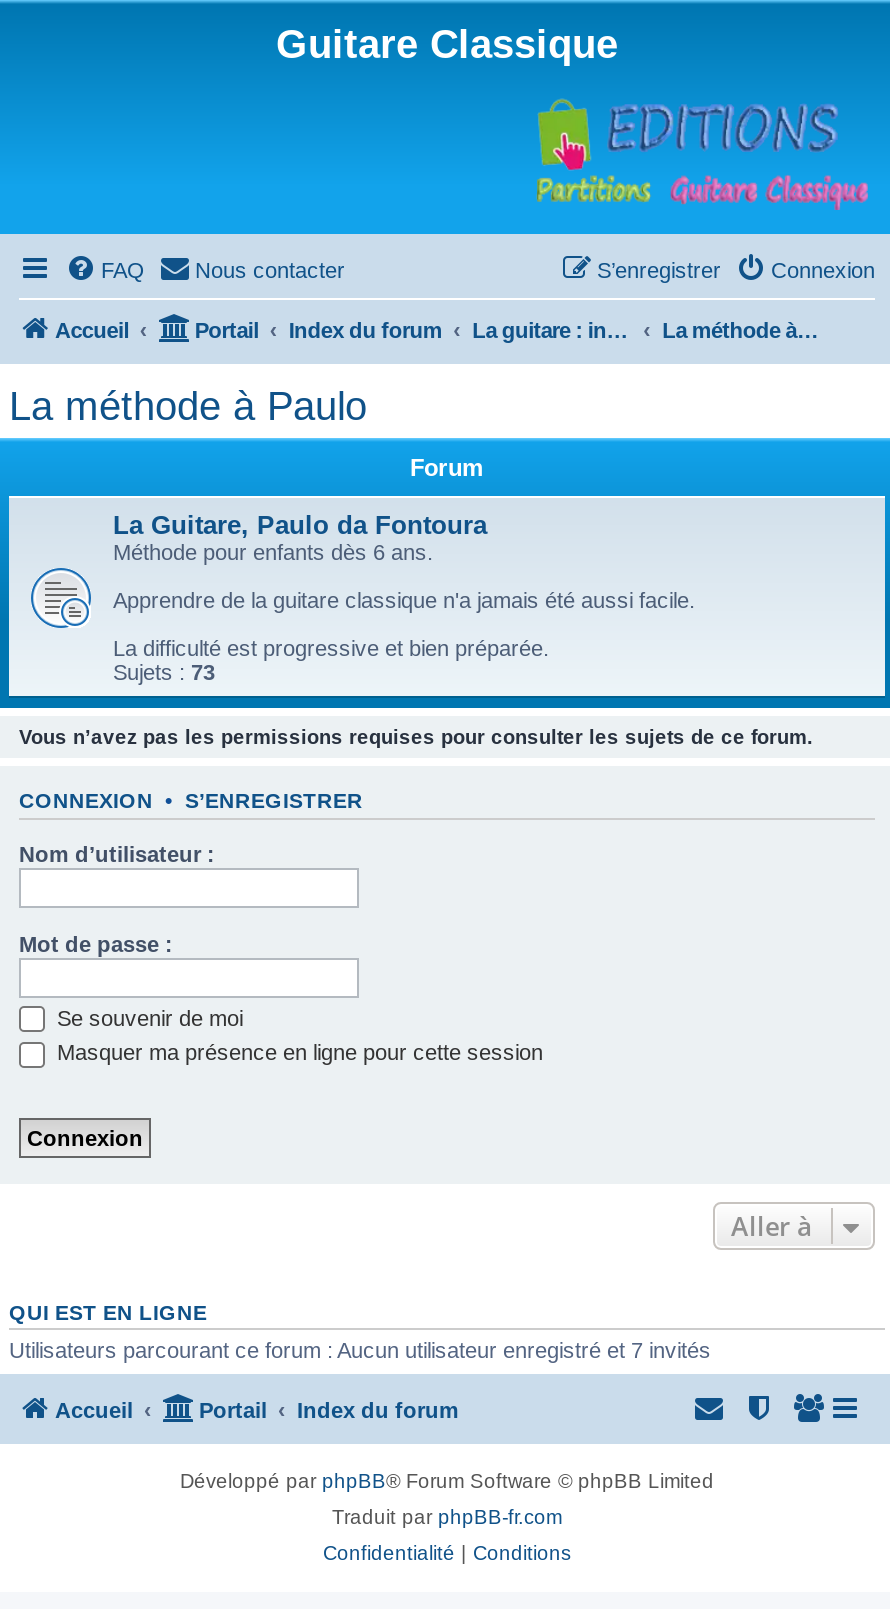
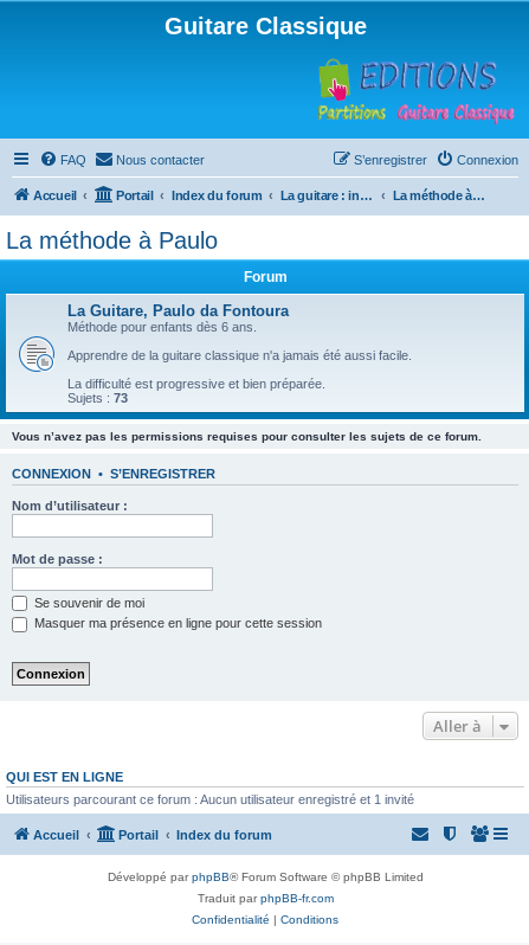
- Utilisateurs parcourant ce forum : Aucun utilisateur enregistré et 7 invités
+ Utilisateurs parcourant ce forum : Aucun utilisateur enregistré et 1 invité
